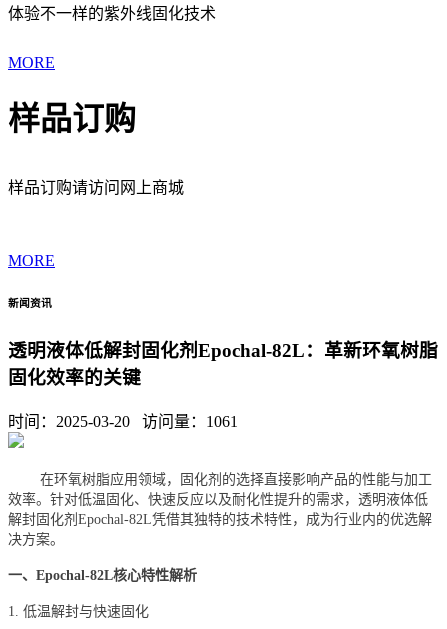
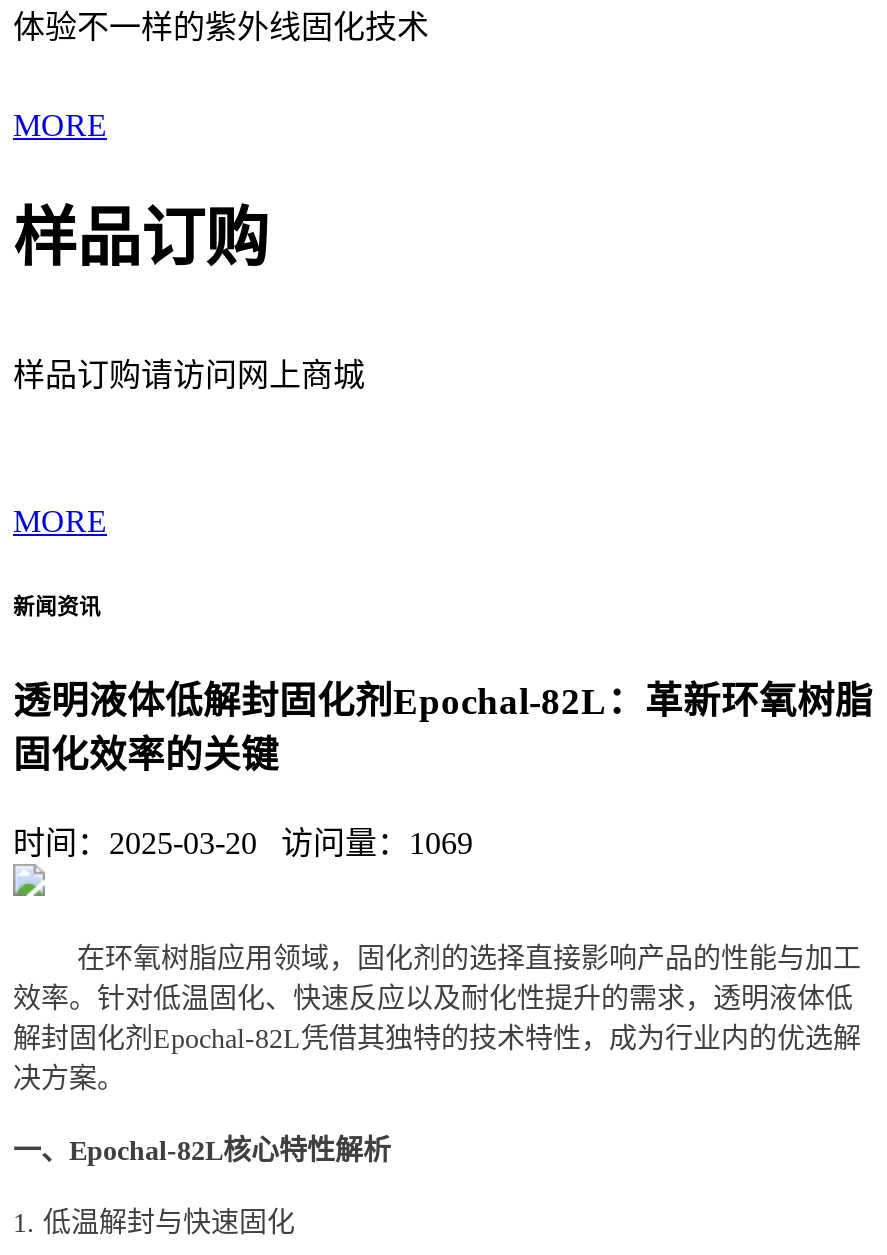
- 时间：2025-03-20 访问量：1061
+ 时间：2025-03-20 访问量：1069
